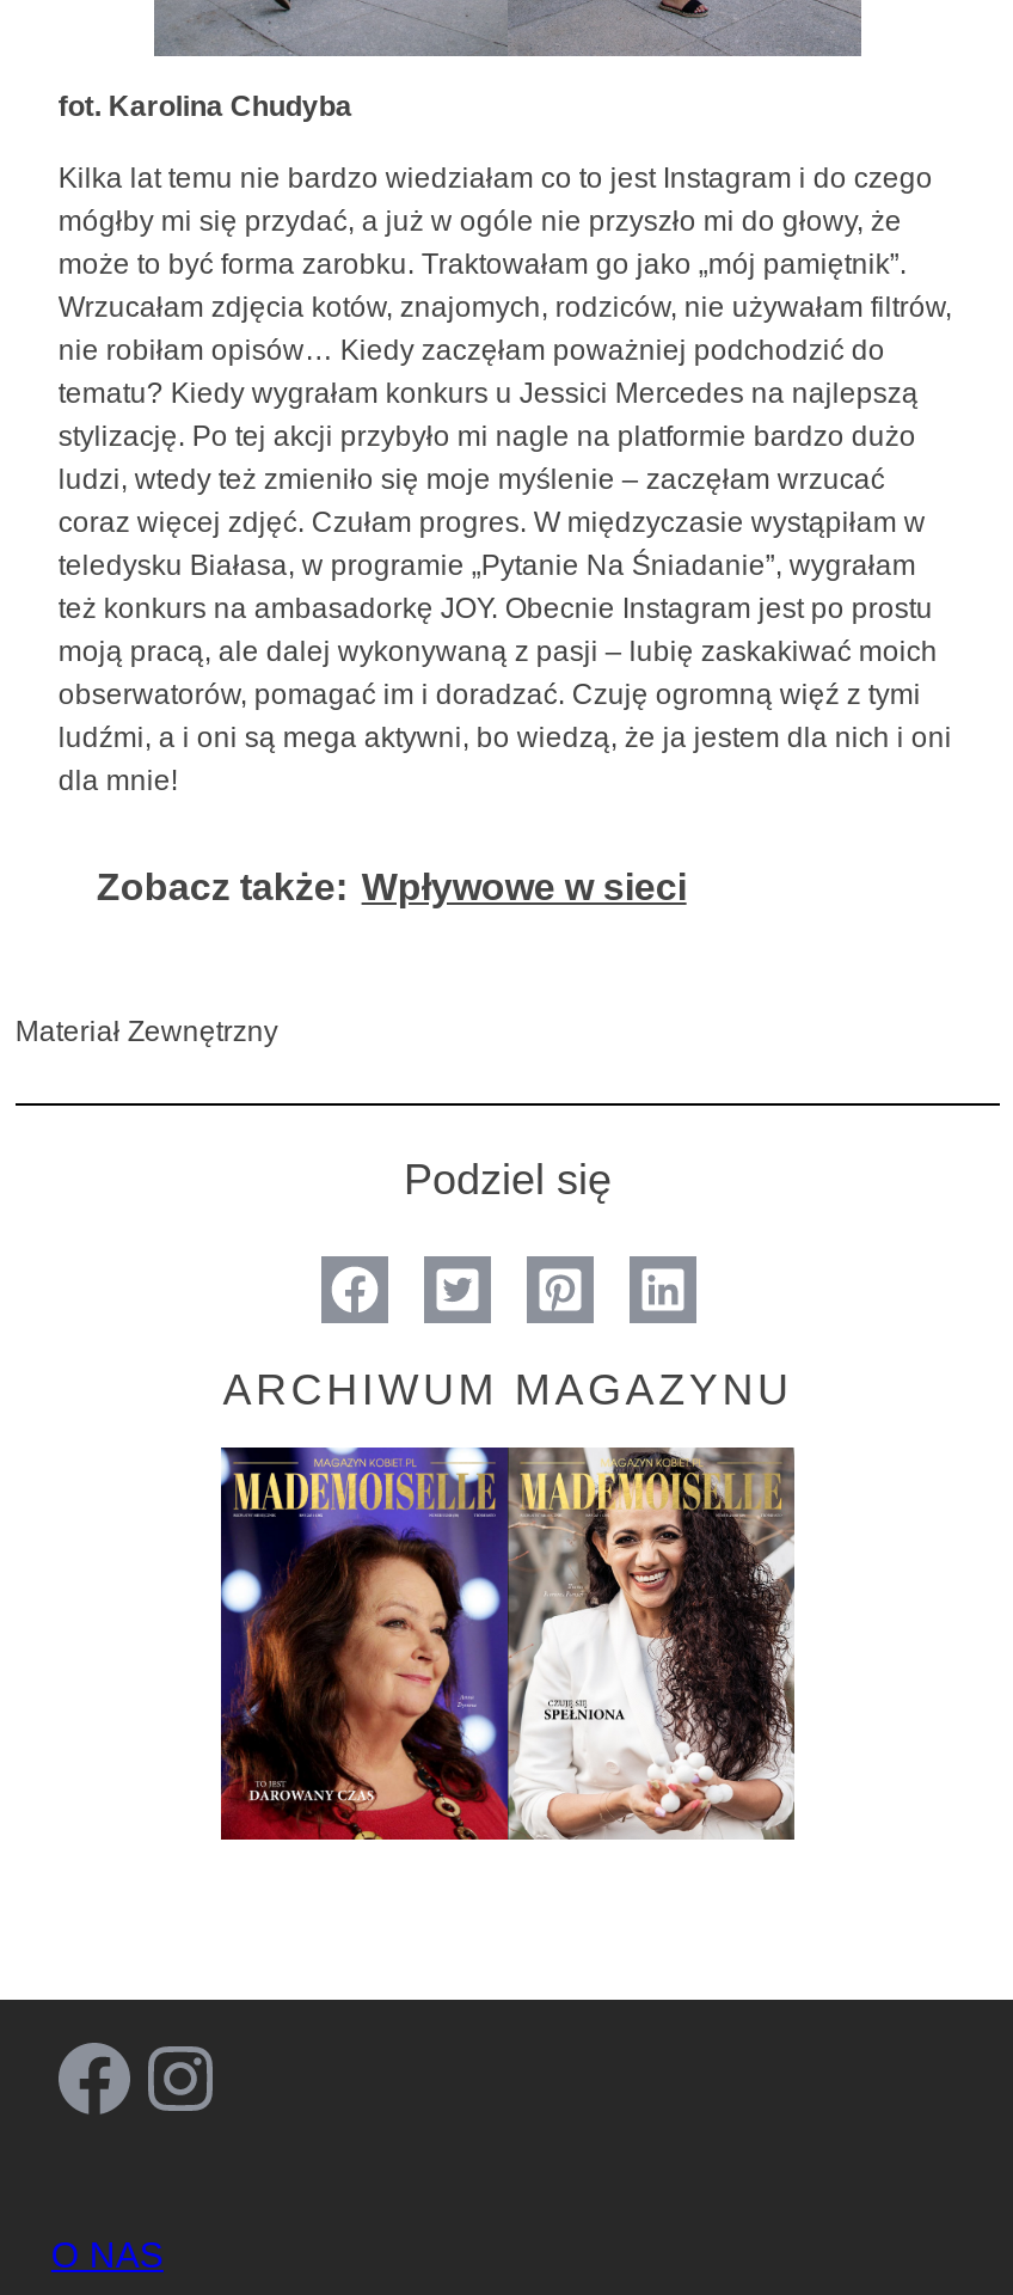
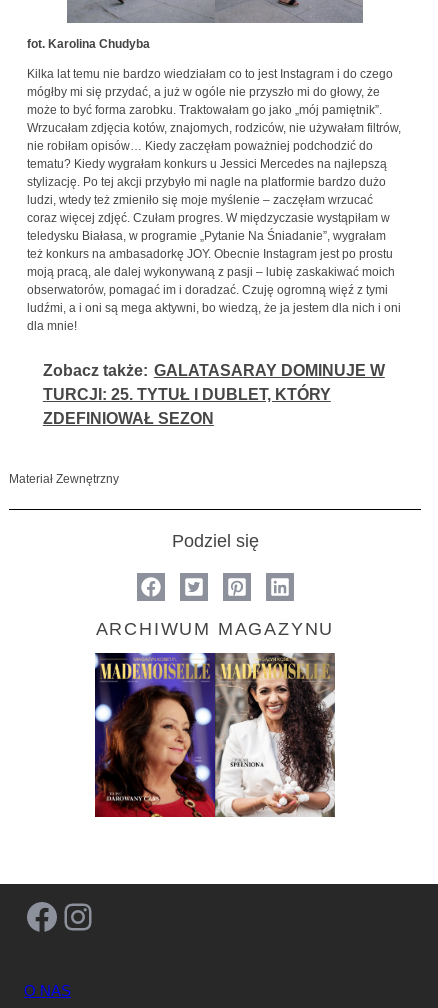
- Zobacz także: Wpływowe w sieci
+ Zobacz także: GALATASARAY DOMINUJE W
+ TURCJI: 25. TYTUŁ I DUBLET, KTÓRY
+ ZDEFINIOWAŁ SEZON
